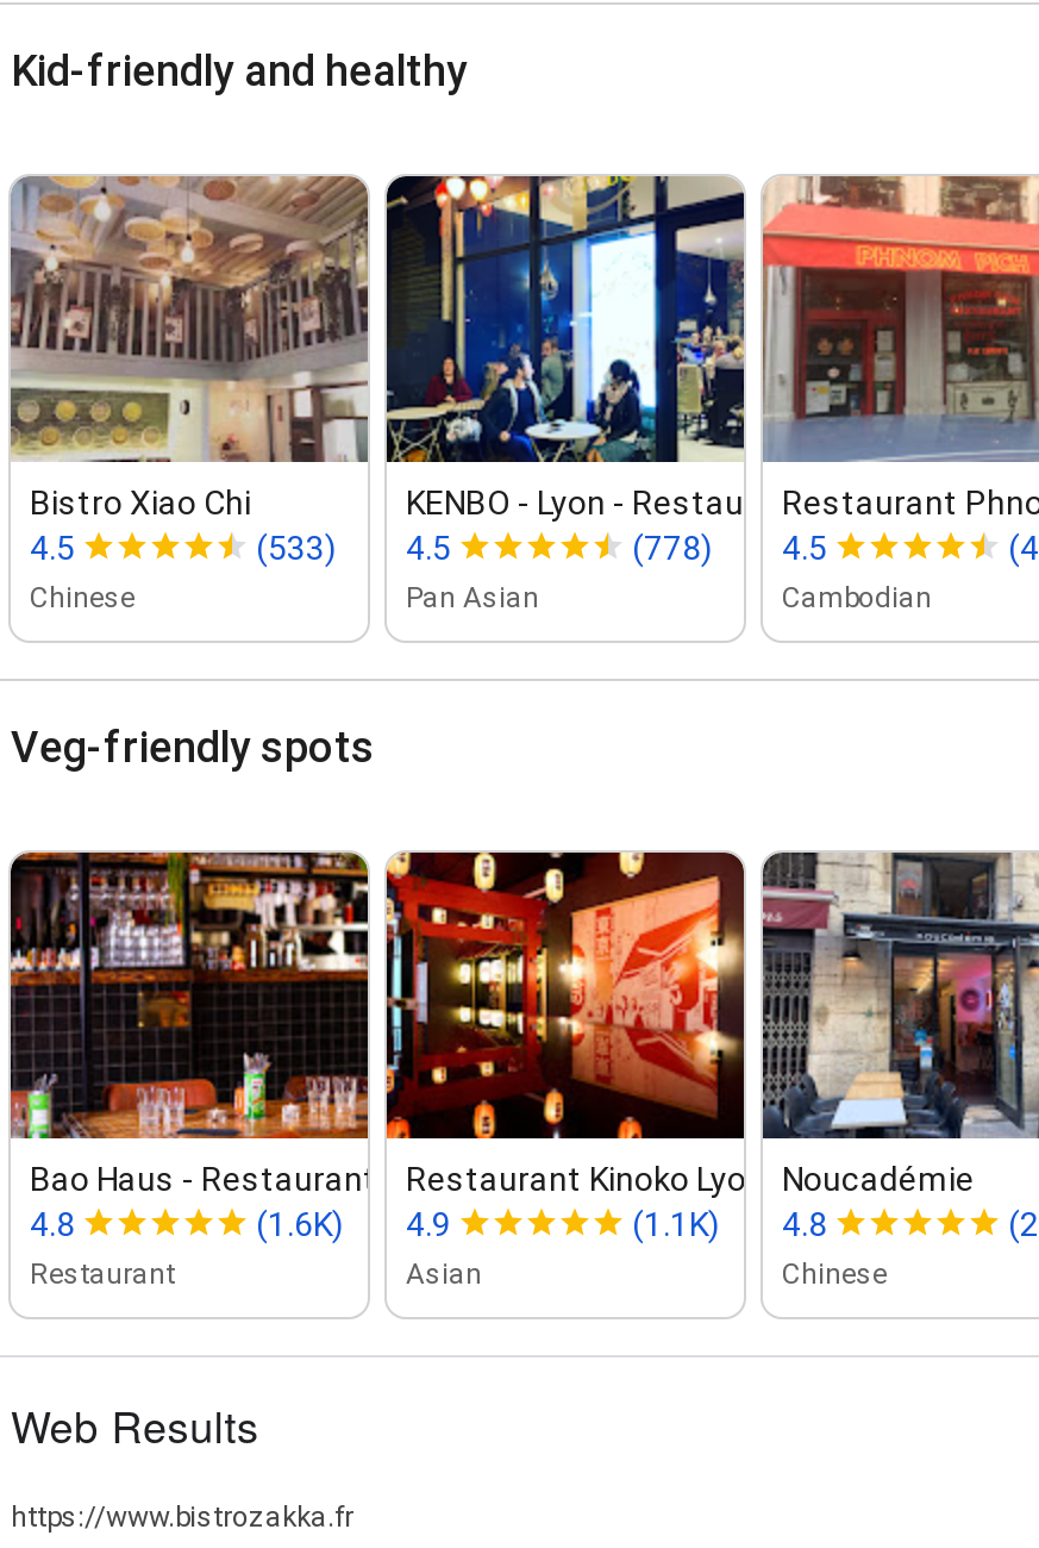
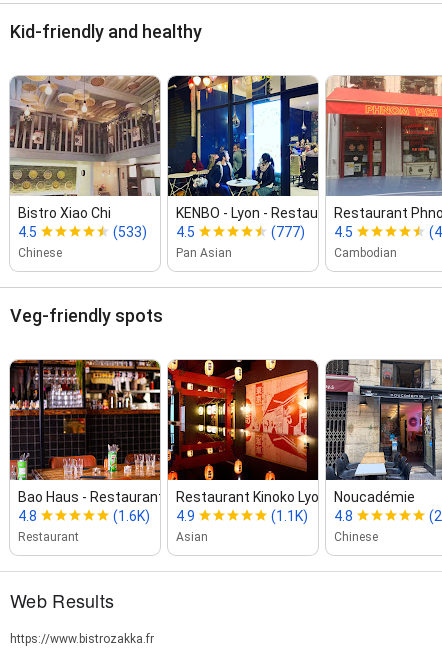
- (778) 4.5
+ (777) 4.5
